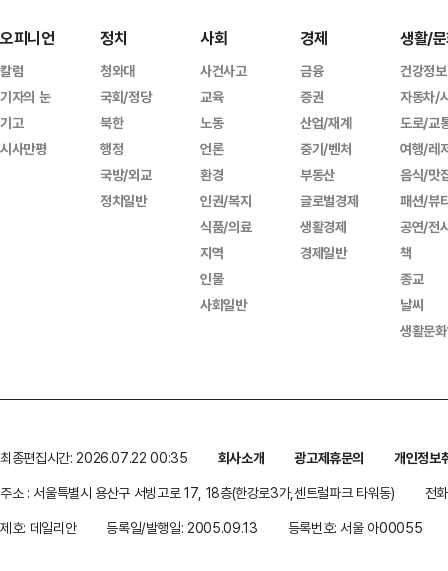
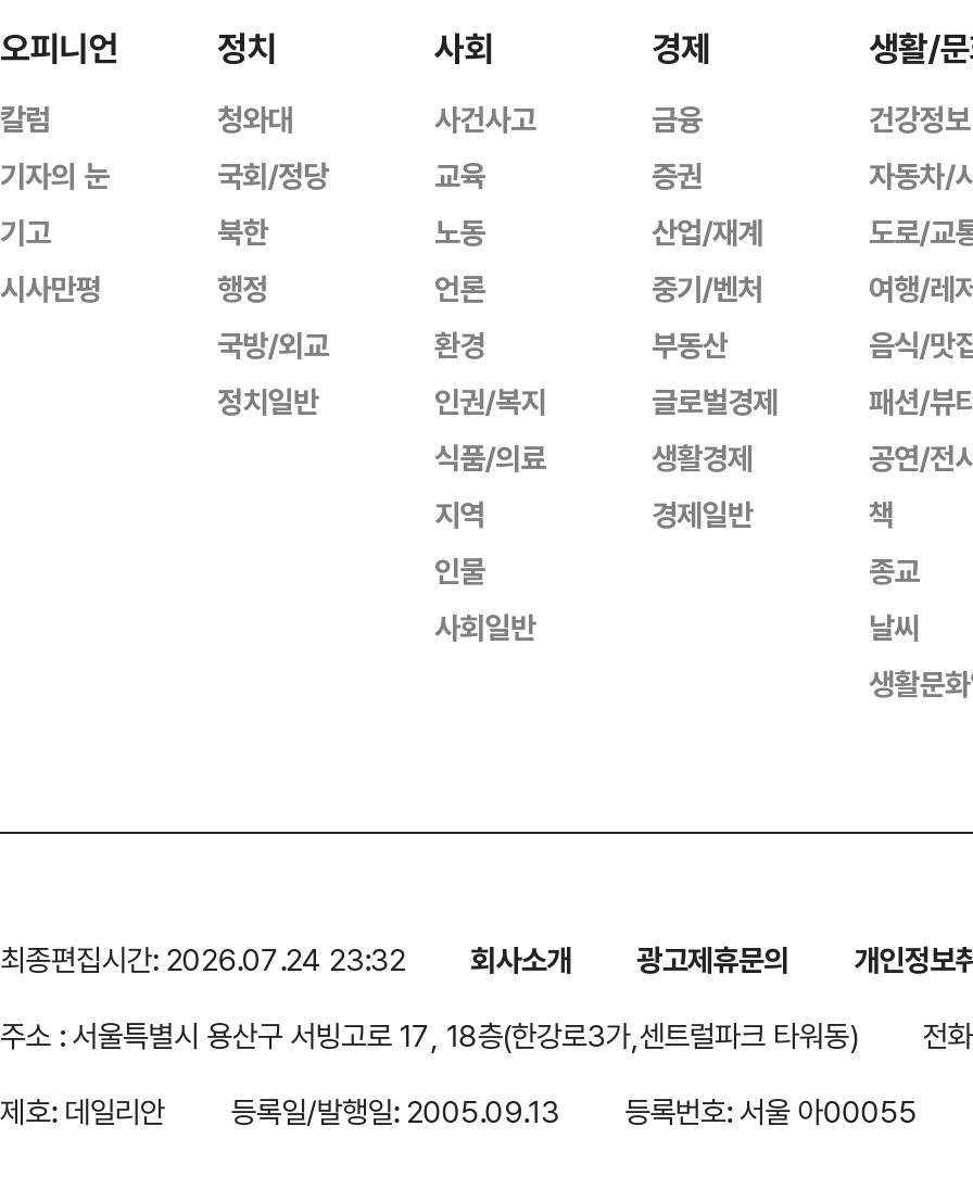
- 최종편집시간: 2026.07.22 00:35
+ 최종편집시간: 2026.07.24 23:32
